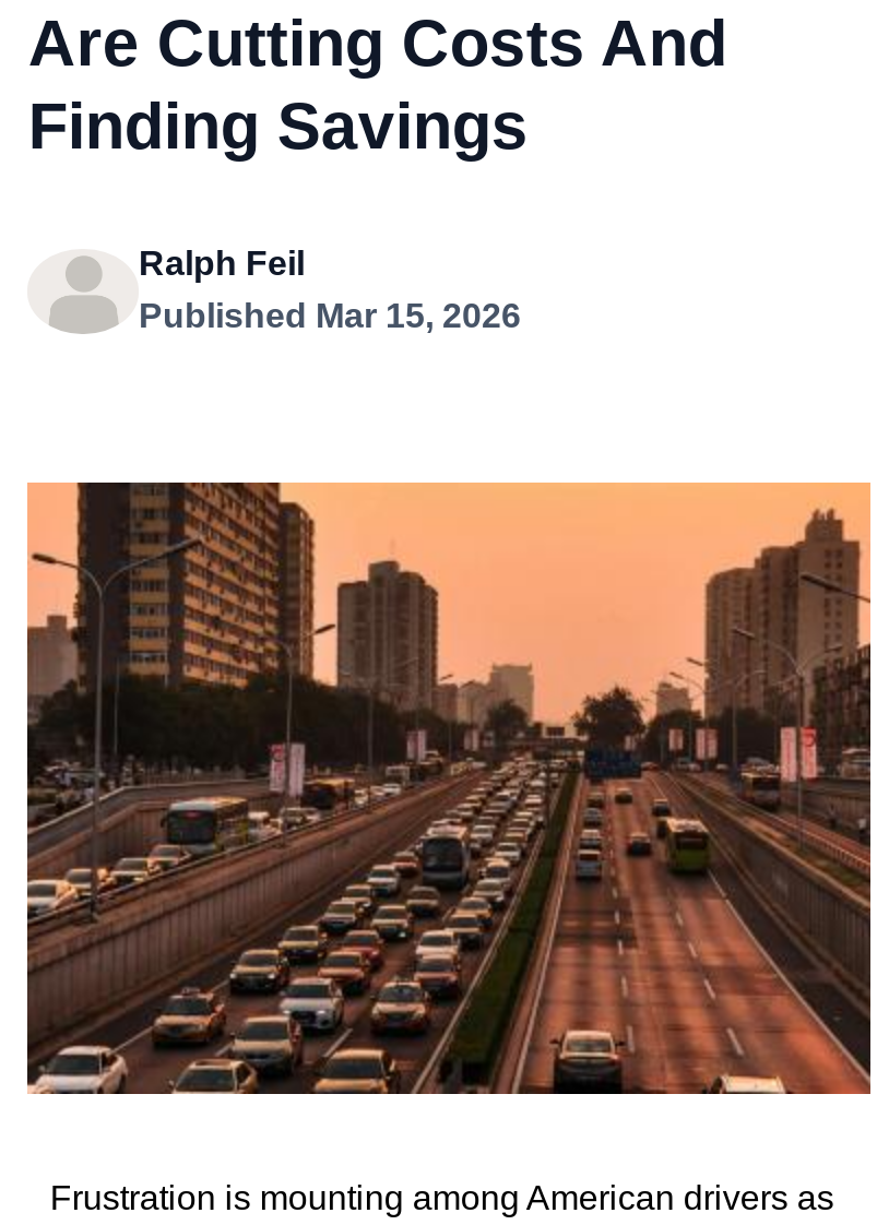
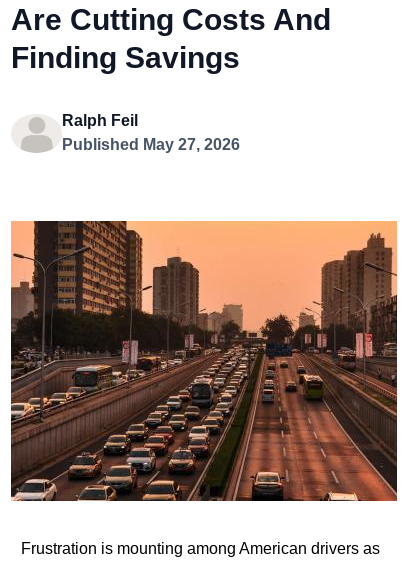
- Published Mar 15, 2026
+ Published May 27, 2026
